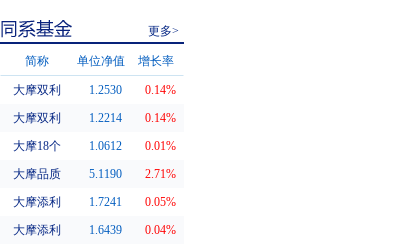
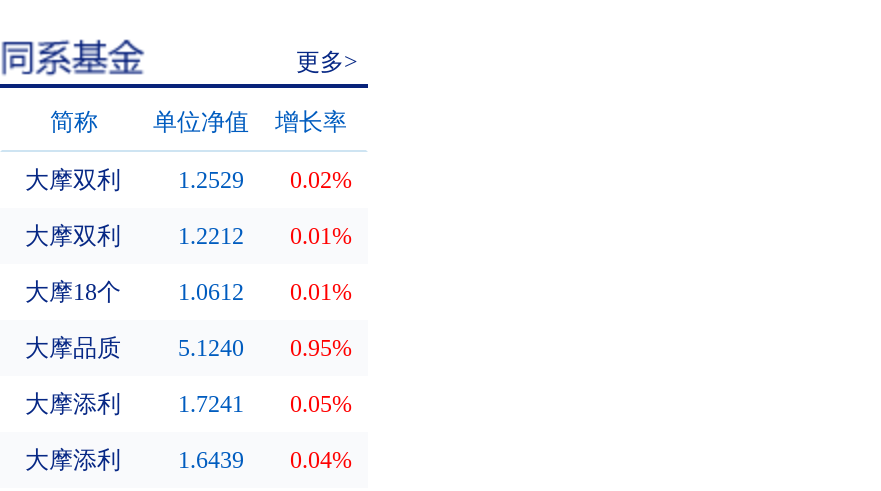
- 1.2530
+ 1.2529

- 0.14%
+ 0.02%

- 1.2214
+ 1.2212

- 0.14%
+ 0.01%

- 5.1190
+ 5.1240

- 2.71%
+ 0.95%
